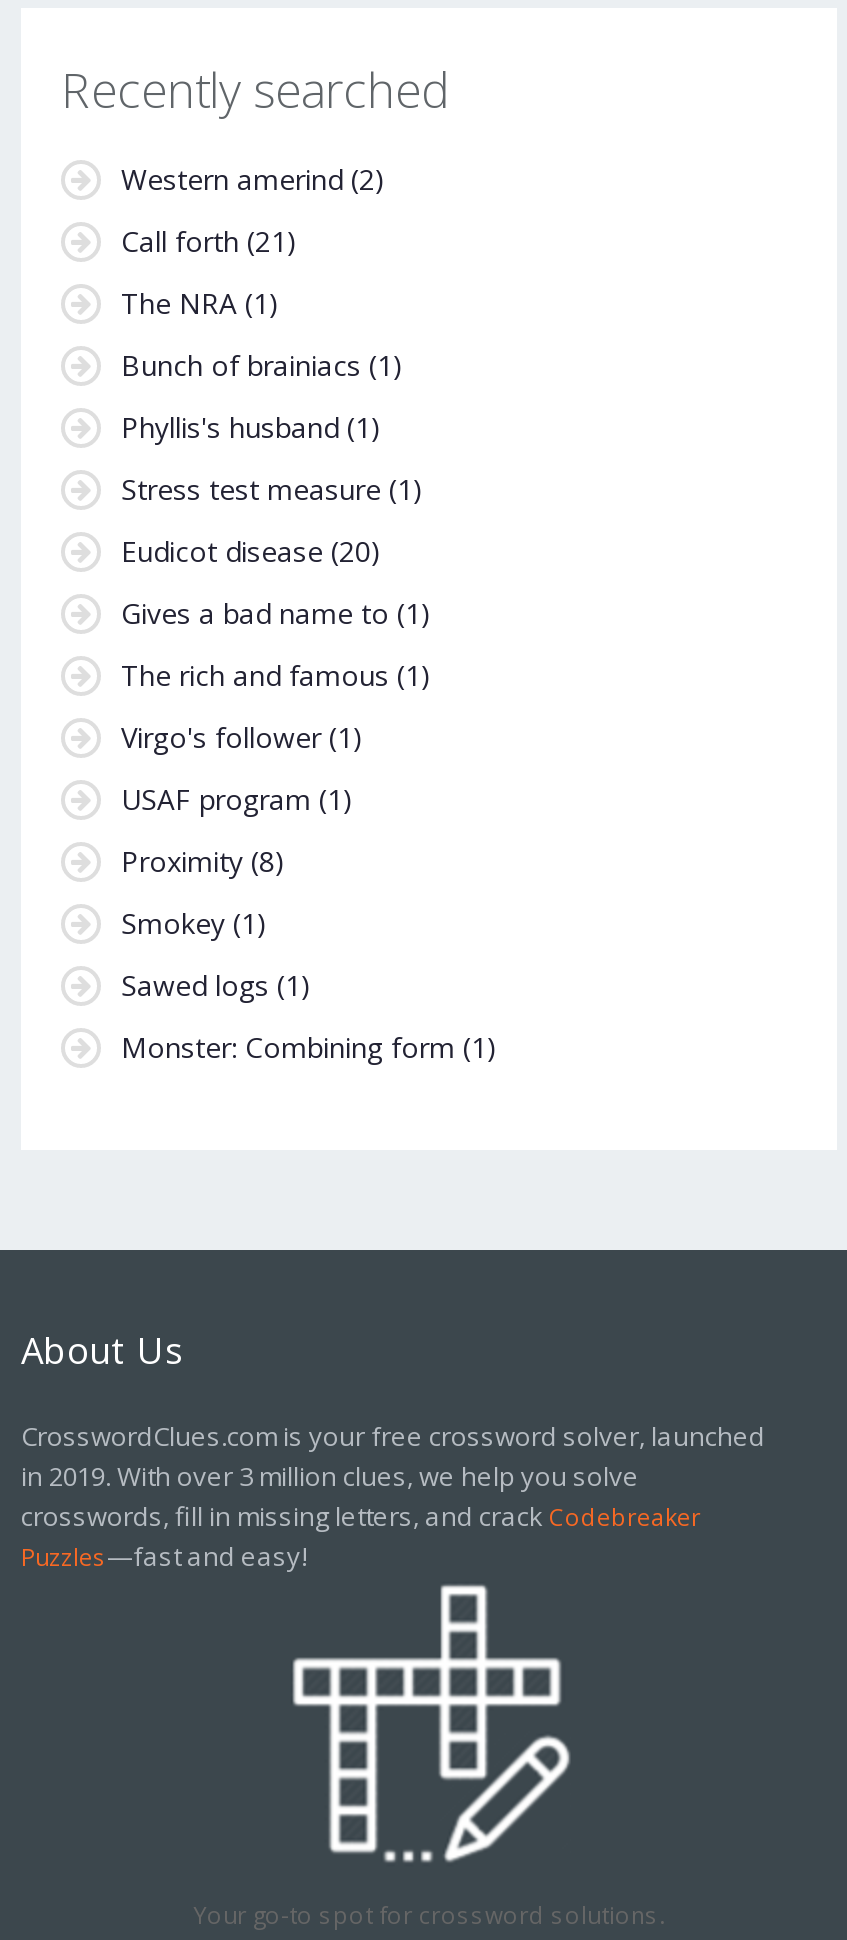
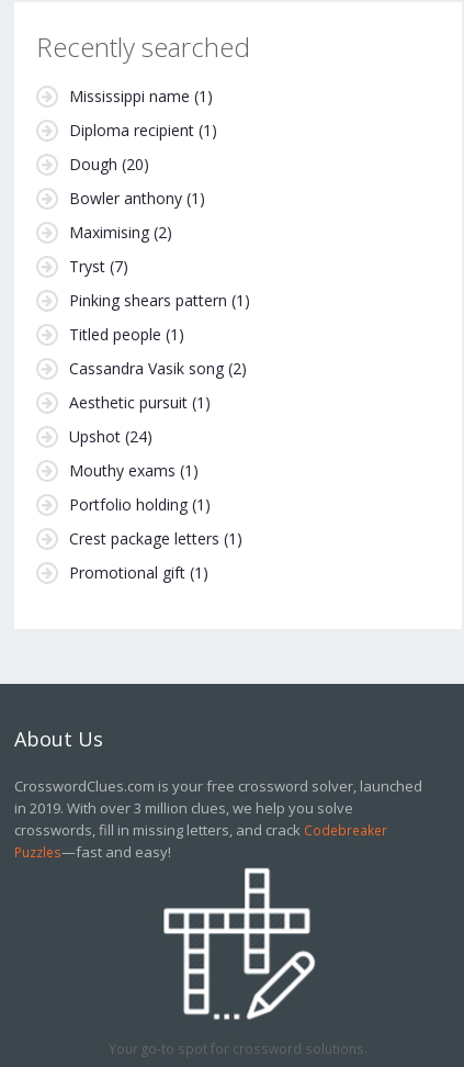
- Western amerind (2)
+ Mississippi name (1)

- Call forth (21)
+ Diploma recipient (1)

- The NRA (1)
+ Dough (20)

- Bunch of brainiacs (1)
+ Bowler anthony (1)

- Phyllis's husband (1)
+ Maximising (2)

- Stress test measure (1)
+ Tryst (7)

- Eudicot disease (20)
+ Pinking shears pattern (1)

- Gives a bad name to (1)
+ Titled people (1)

- The rich and famous (1)
+ Cassandra Vasik song (2)

- Virgo's follower (1)
+ Aesthetic pursuit (1)

- USAF program (1)
+ Upshot (24)

- Proximity (8)
+ Mouthy exams (1)

- Smokey (1)
+ Portfolio holding (1)

- Sawed logs (1)
+ Crest package letters (1)

- Monster: Combining form (1)
+ Promotional gift (1)
